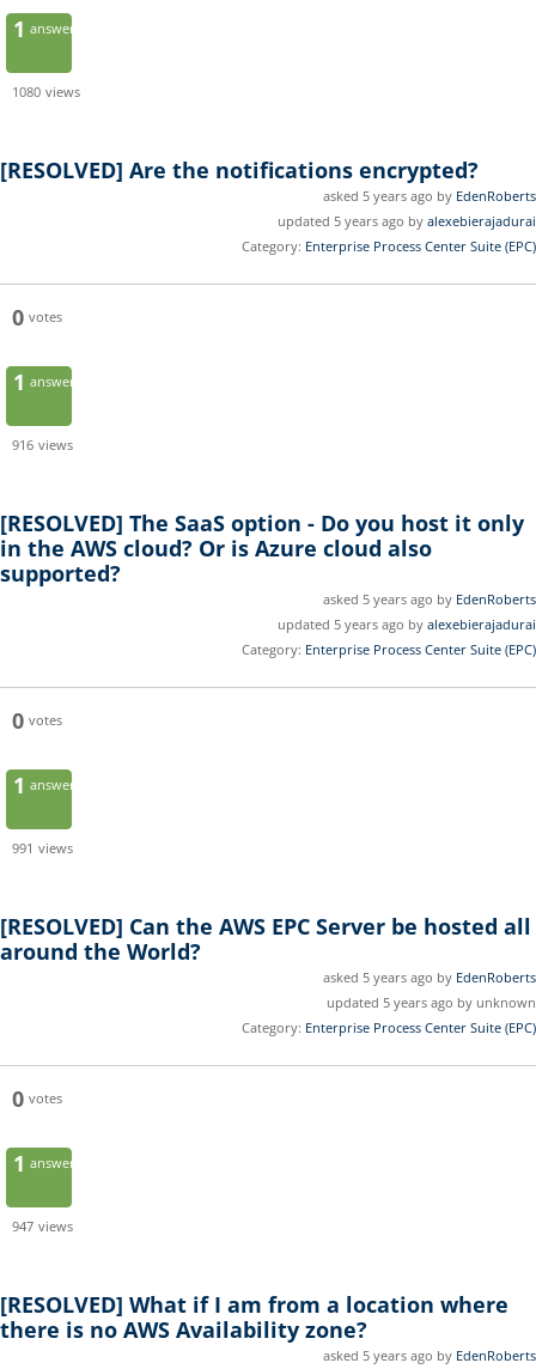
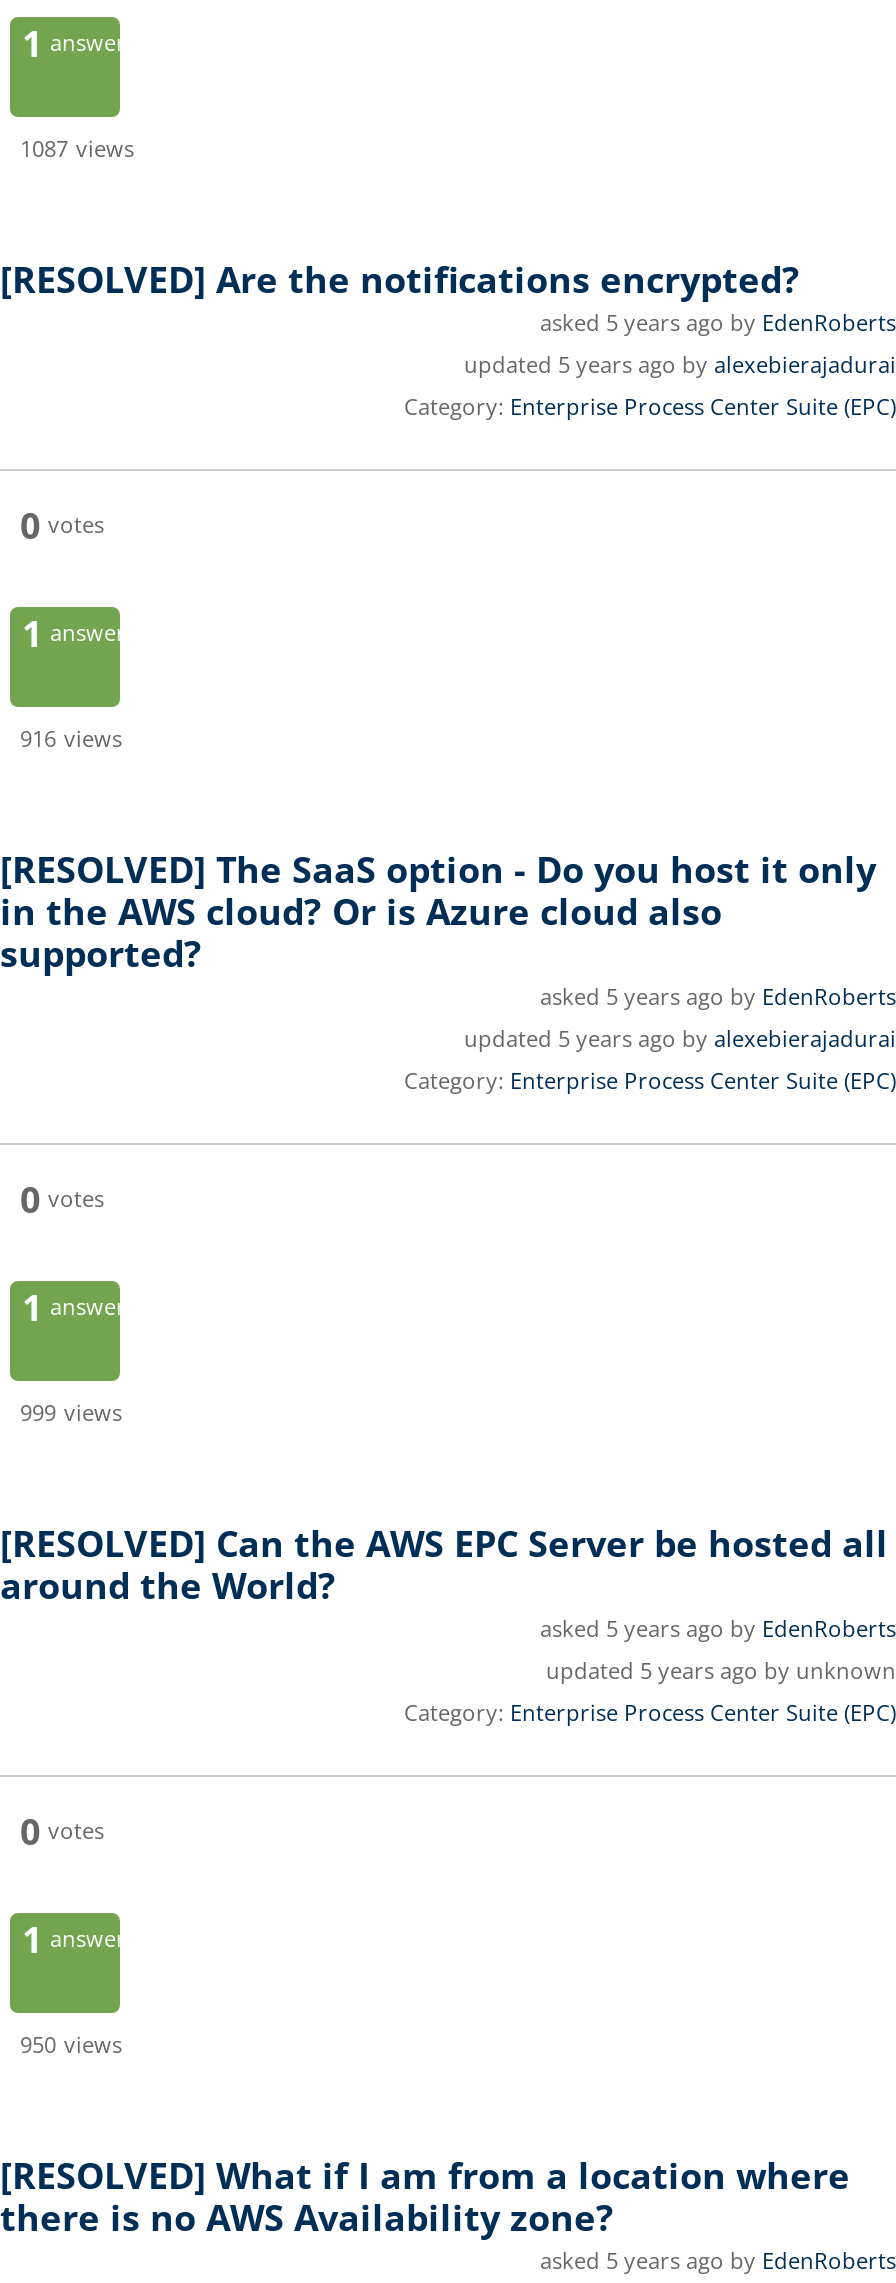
- 1080 views
+ 1087 views

- 991 views
+ 999 views

- 947 views
+ 950 views
